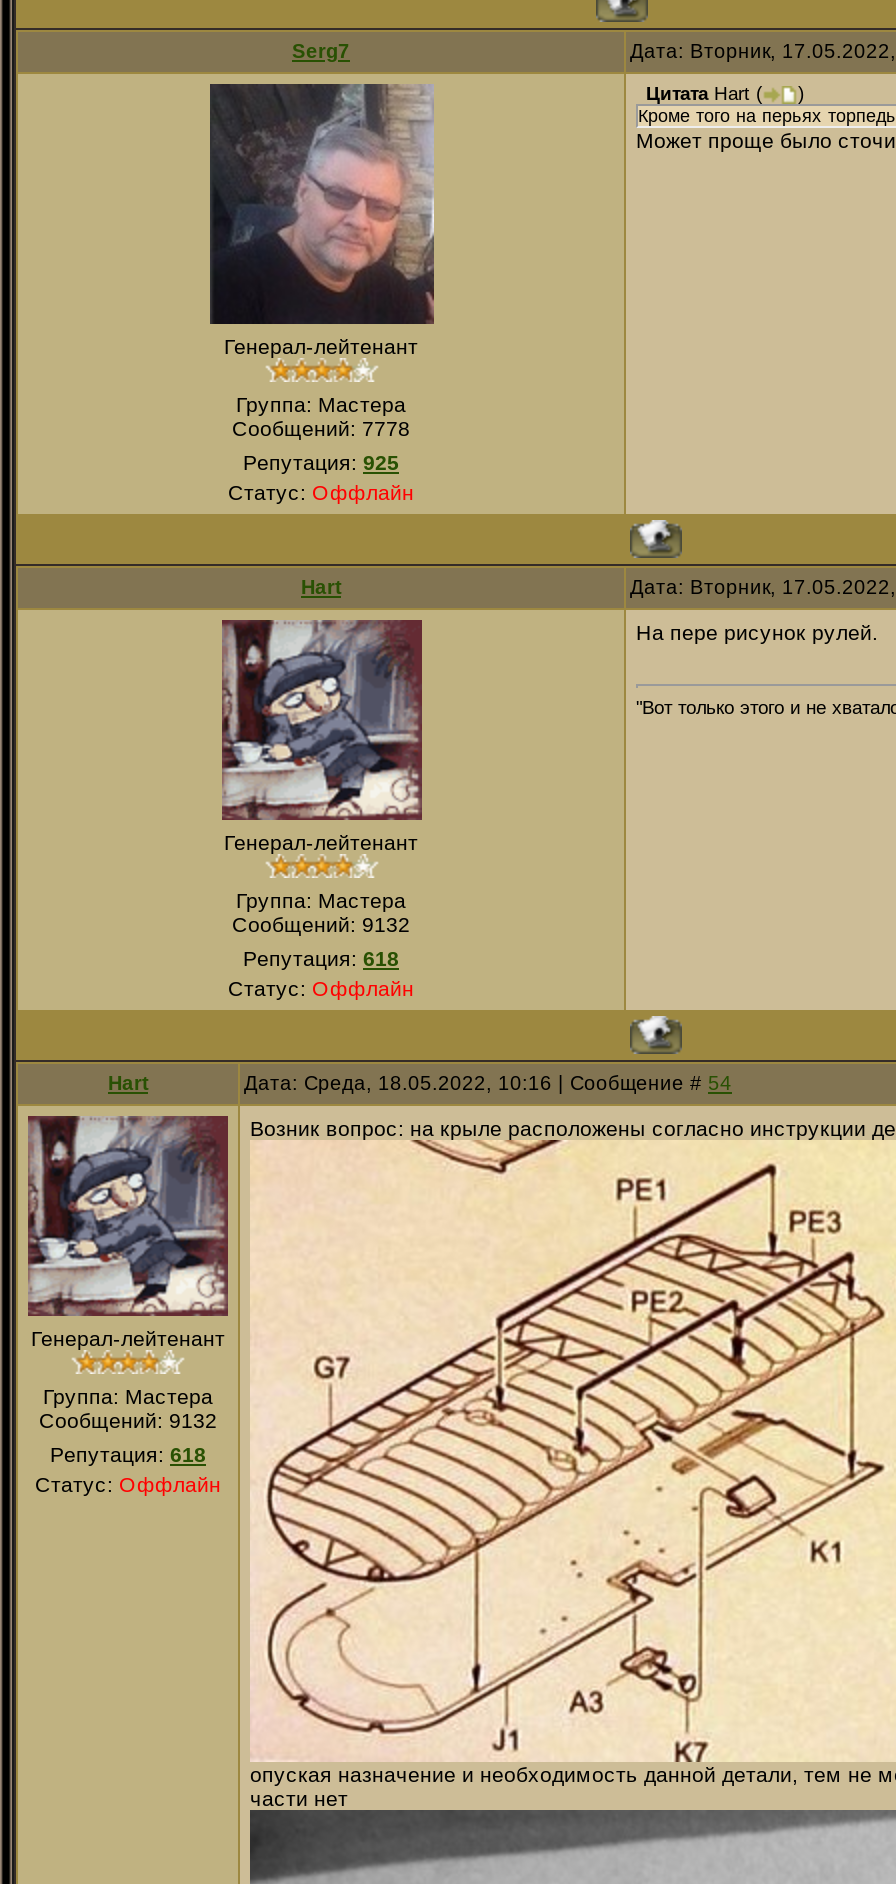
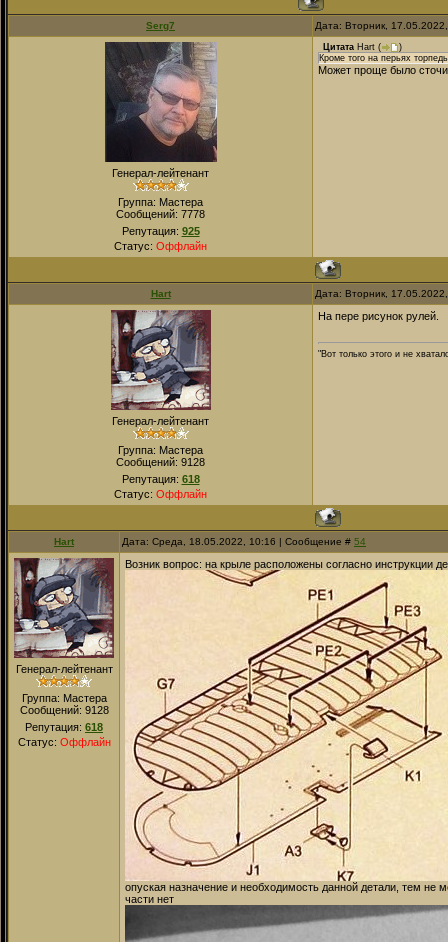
- Сообщений: 9132
+ Сообщений: 9128

- Сообщений: 9132
+ Сообщений: 9128
